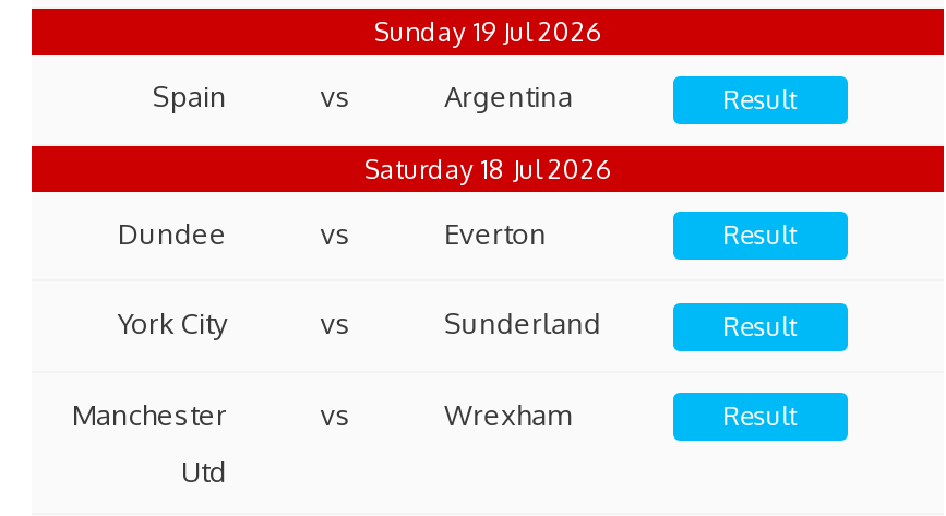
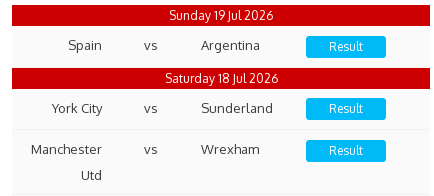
- Dundee
- vs
- Everton
- Result
